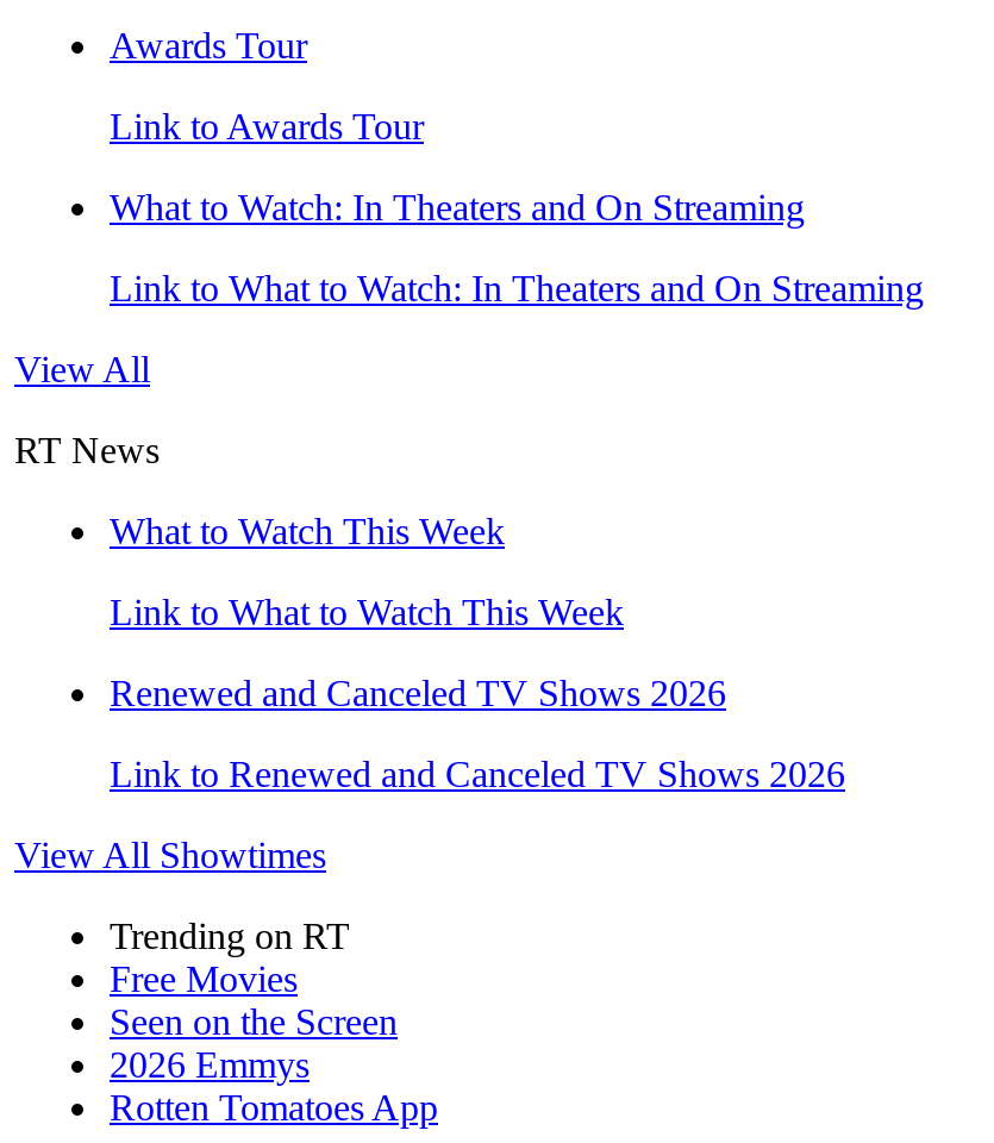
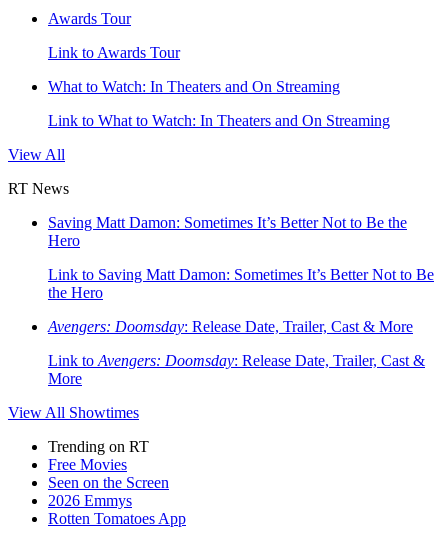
- What to Watch This Week
+ Saving Matt Damon: Sometimes It’s Better Not to Be the
+ Hero

- Link to What to Watch This Week
+ Link to Saving Matt Damon: Sometimes It’s Better Not to Be
+ the Hero

- Renewed and Canceled TV Shows 2026
+ Avengers: Doomsday: Release Date, Trailer, Cast & More

- Link to Renewed and Canceled TV Shows 2026
+ Link to Avengers: Doomsday: Release Date, Trailer, Cast &
+ More
